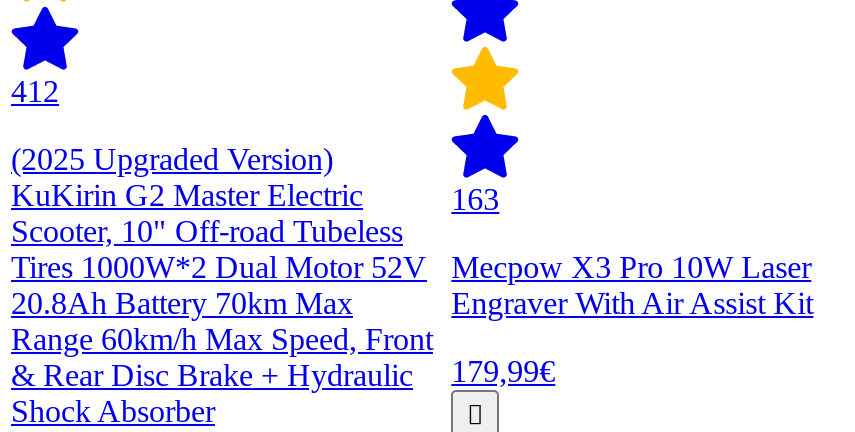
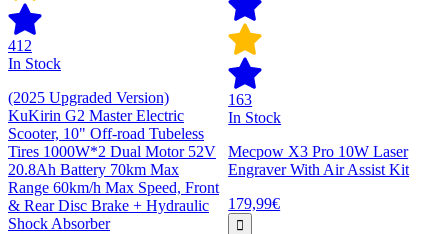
+ In Stock

+ In Stock
